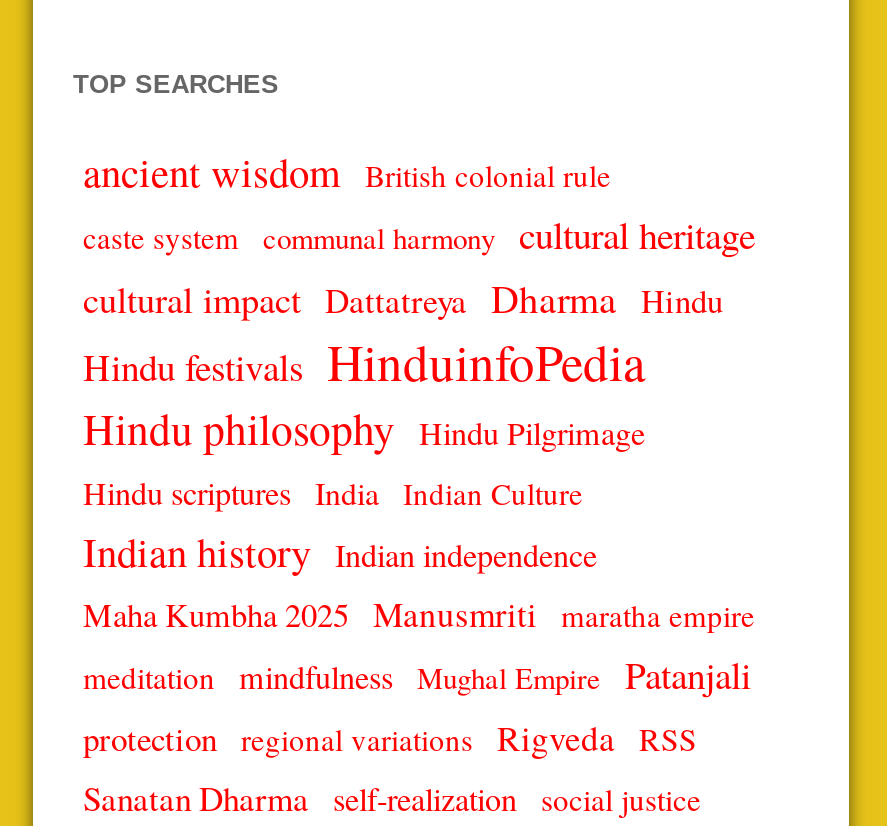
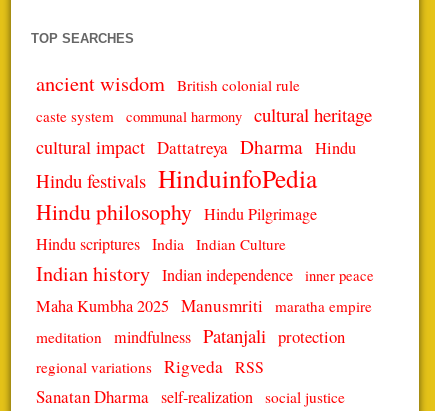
+ inner peace

- meditation mindfulness
- Mughal Empire
- Patanjali
- protection regional variations Rigveda RSS
+ meditation mindfulness Patanjali protection
+ regional variations Rigveda RSS
